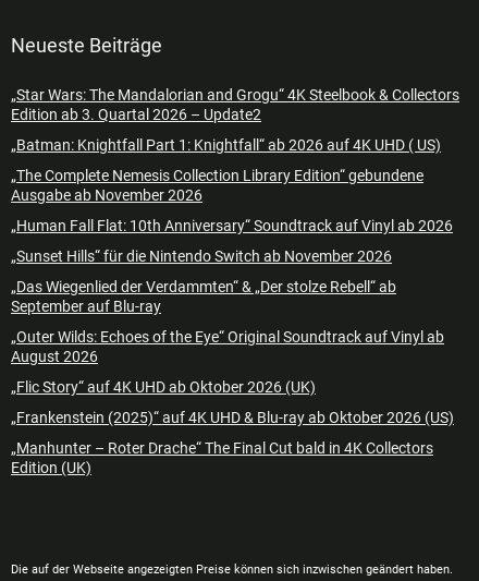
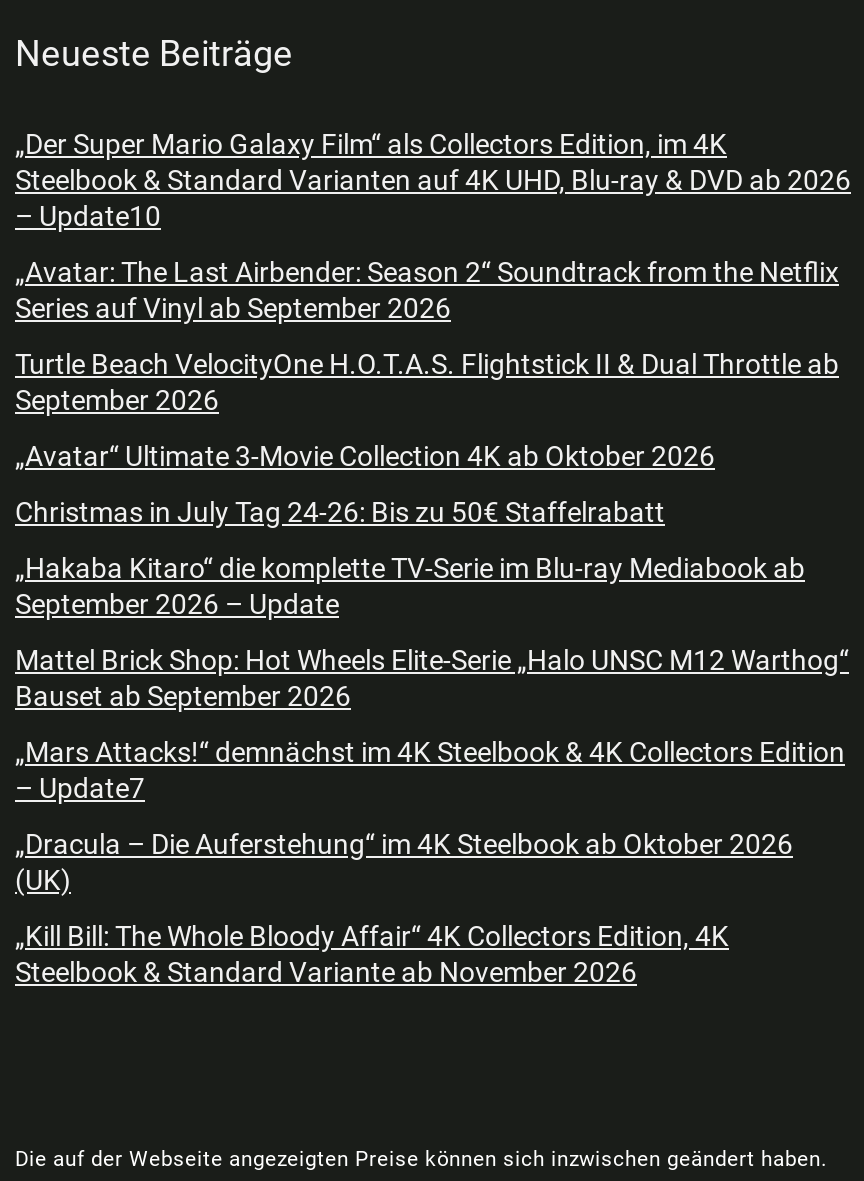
- „Star Wars: The Mandalorian and Grogu“ 4K Steelbook & Collectors
- Edition ab 3. Quartal 2026 – Update2
+ „Der Super Mario Galaxy Film“ als Collectors Edition, im 4K
+ Steelbook & Standard Varianten auf 4K UHD, Blu-ray & DVD ab 2026
+ – Update10

- „Batman: Knightfall Part 1: Knightfall“ ab 2026 auf 4K UHD ( US)
+ „Avatar: The Last Airbender: Season 2“ Soundtrack from the Netflix
+ Series auf Vinyl ab September 2026

- „The Complete Nemesis Collection Library Edition“ gebundene
- Ausgabe ab November 2026
+ Turtle Beach VelocityOne H.O.T.A.S. Flightstick II & Dual Throttle ab
+ September 2026

- „Human Fall Flat: 10th Anniversary“ Soundtrack auf Vinyl ab 2026
+ „Avatar“ Ultimate 3-Movie Collection 4K ab Oktober 2026

- „Sunset Hills“ für die Nintendo Switch ab November 2026
+ Christmas in July Tag 24-26: Bis zu 50€ Staffelrabatt

- „Das Wiegenlied der Verdammten“ & „Der stolze Rebell“ ab
- September auf Blu-ray
+ „Hakaba Kitaro“ die komplette TV-Serie im Blu-ray Mediabook ab
+ September 2026 – Update

- „Outer Wilds: Echoes of the Eye“ Original Soundtrack auf Vinyl ab
- August 2026
+ Mattel Brick Shop: Hot Wheels Elite-Serie „Halo UNSC M12 Warthog“
+ Bauset ab September 2026

- „Flic Story“ auf 4K UHD ab Oktober 2026 (UK)
+ „Mars Attacks!“ demnächst im 4K Steelbook & 4K Collectors Edition
+ – Update7

- „Frankenstein (2025)“ auf 4K UHD & Blu-ray ab Oktober 2026 (US)
+ „Dracula – Die Auferstehung“ im 4K Steelbook ab Oktober 2026
+ (UK)

- „Manhunter – Roter Drache“ The Final Cut bald in 4K Collectors
- Edition (UK)
+ „Kill Bill: The Whole Bloody Affair“ 4K Collectors Edition, 4K
+ Steelbook & Standard Variante ab November 2026
